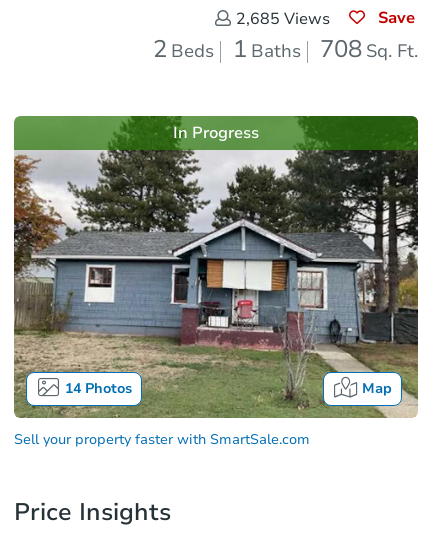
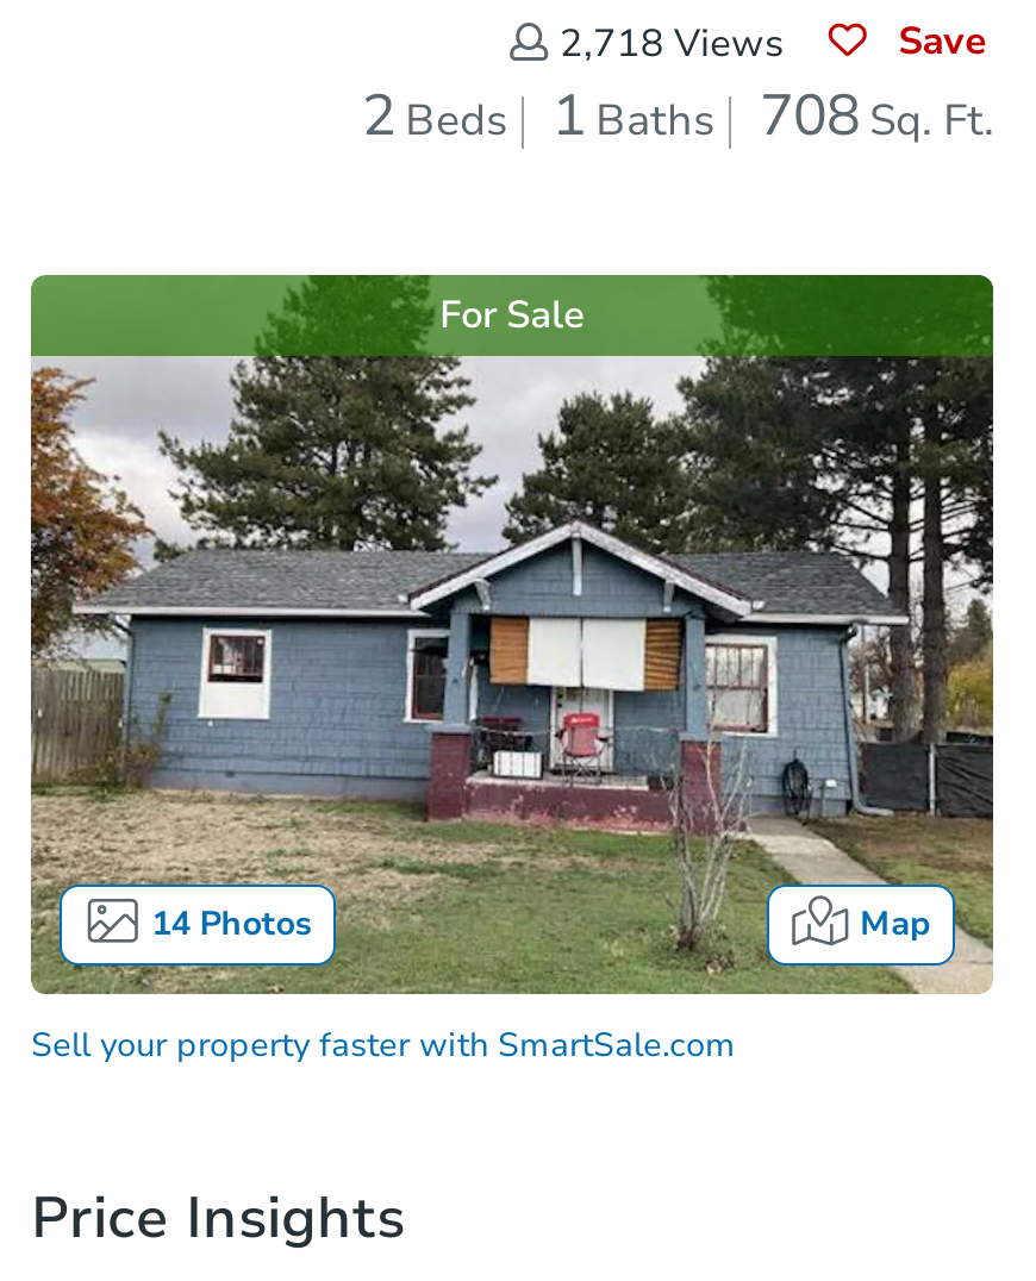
- 2,685 Views
+ 2,718 Views

- In Progress
+ For Sale
